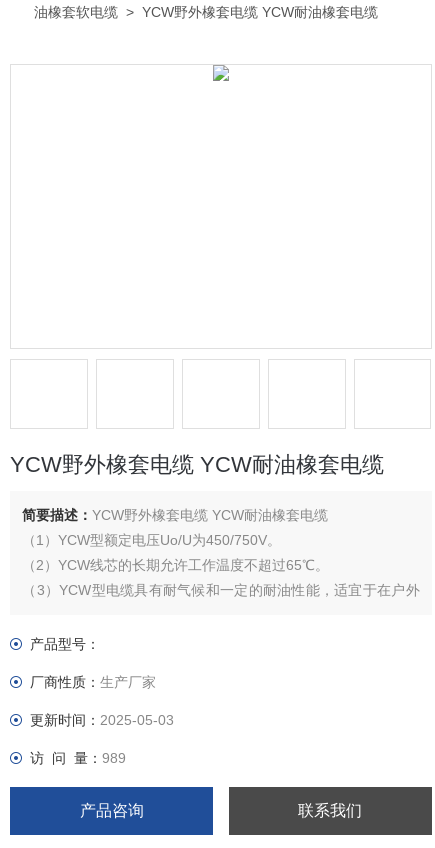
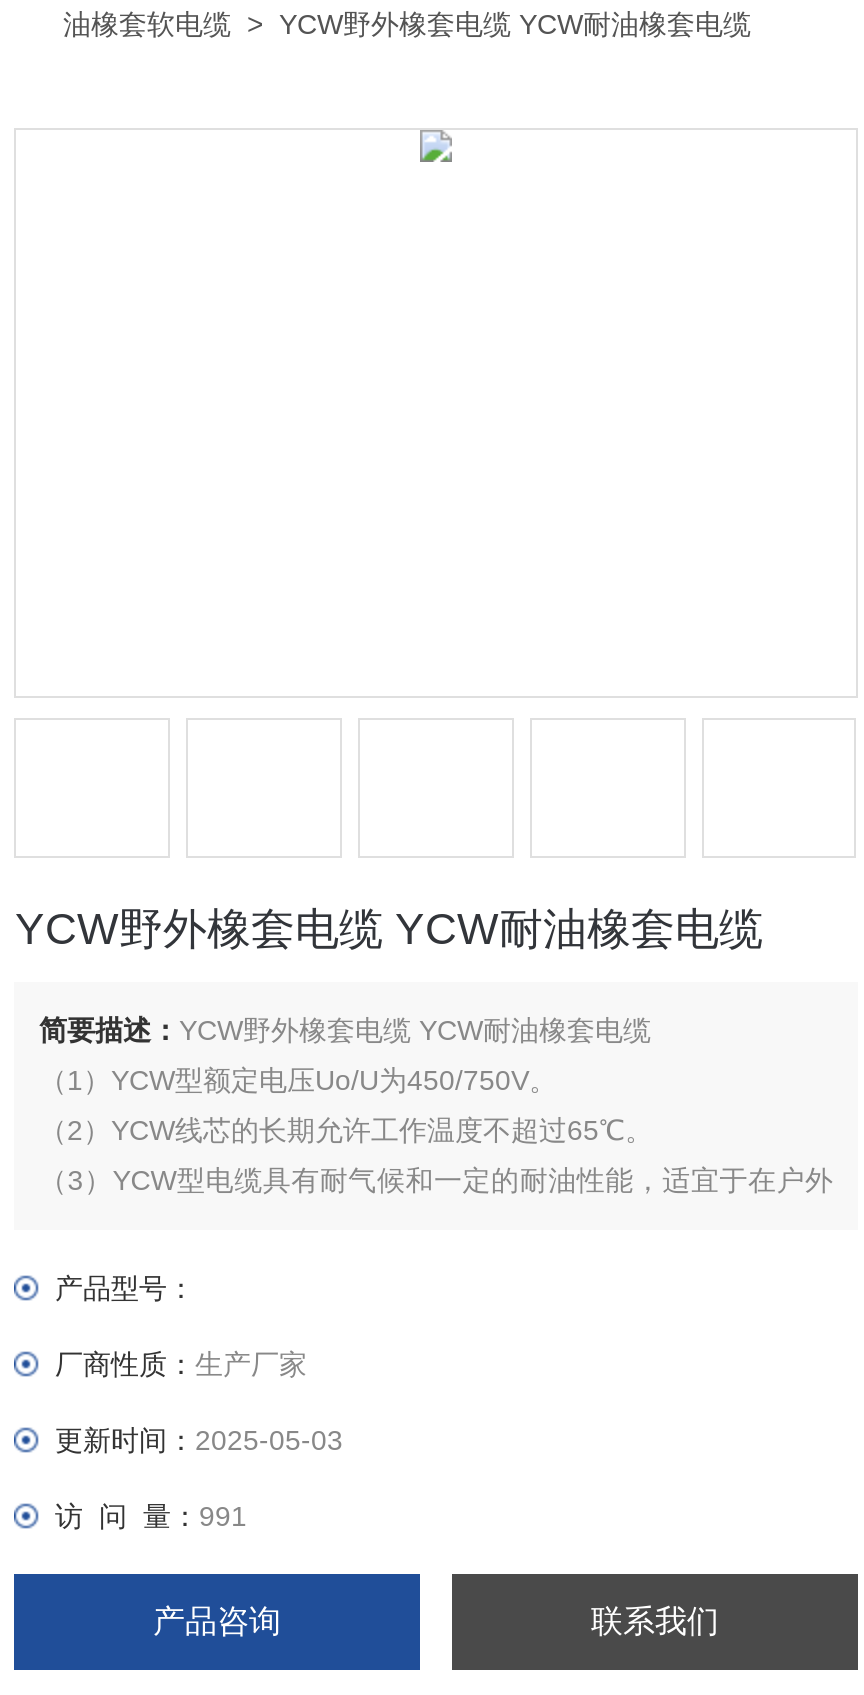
- 访 问 量：989
+ 访 问 量：991
